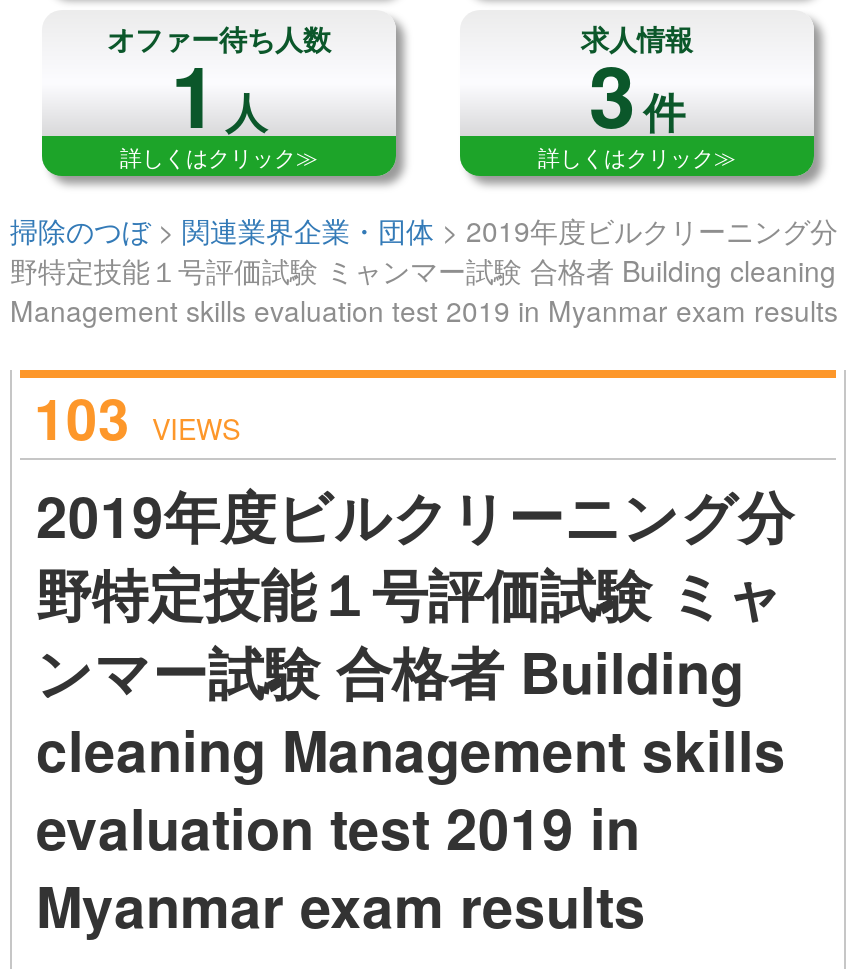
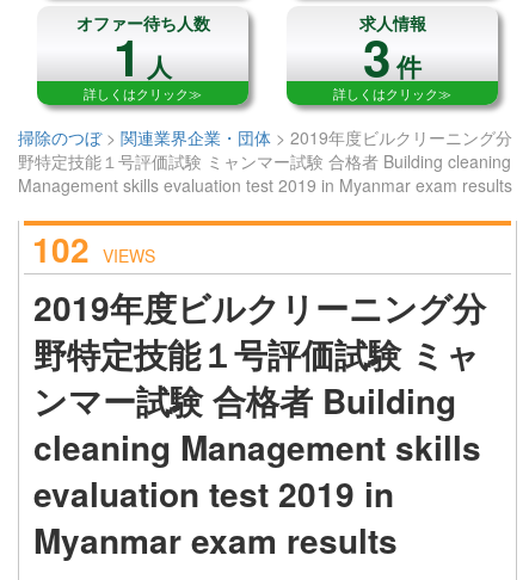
- 103 VIEWS
+ 102 VIEWS
